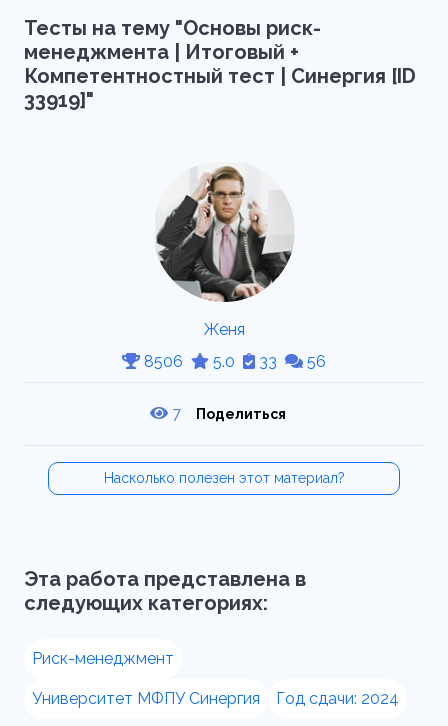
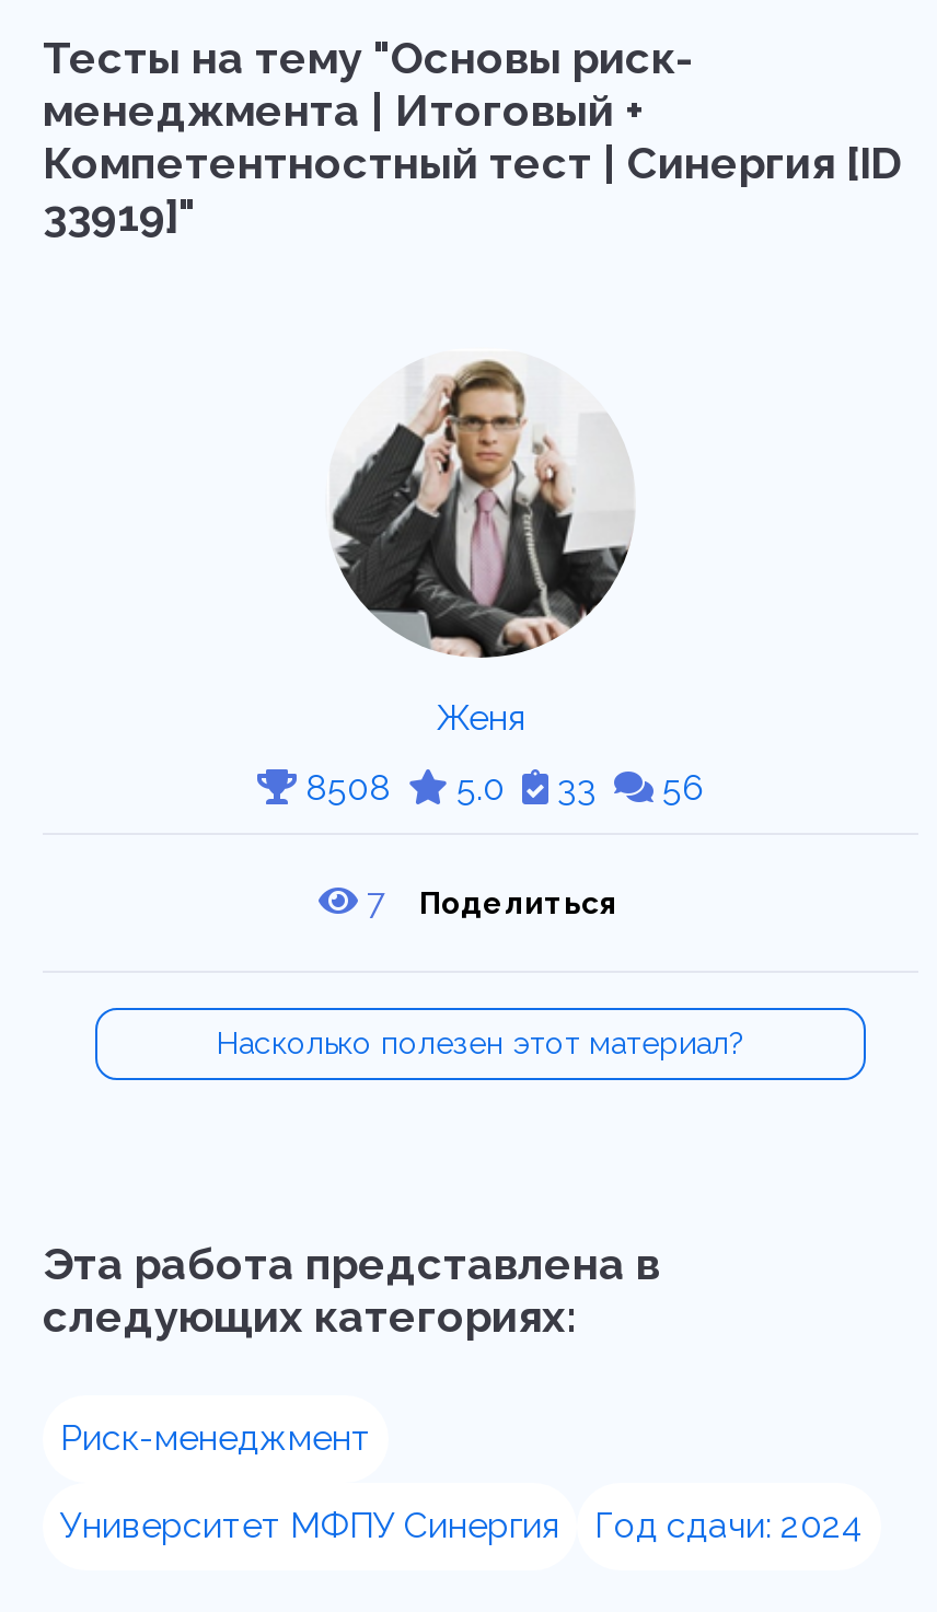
- 8506 5.0 33 56
+ 8508 5.0 33 56
